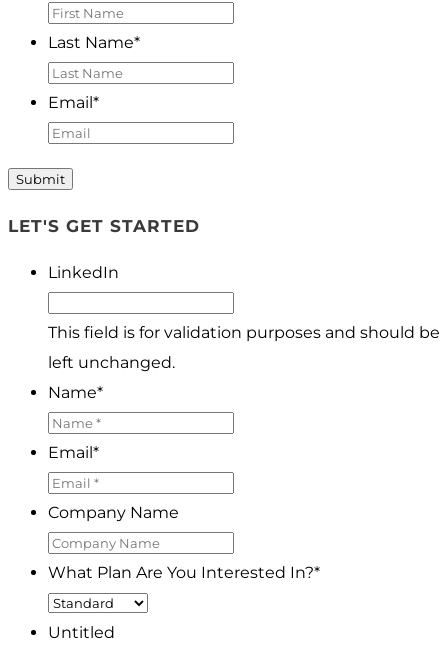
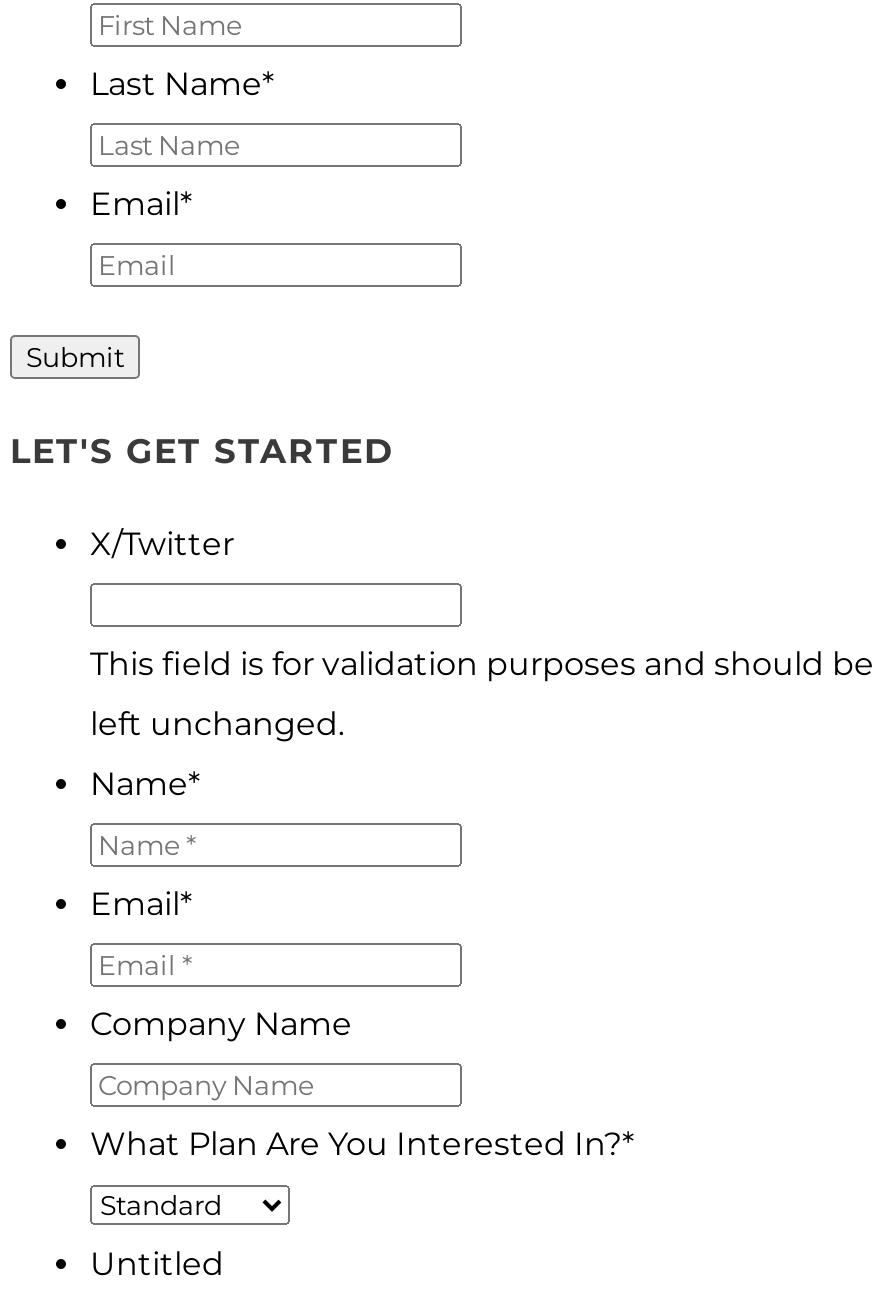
- LinkedIn
+ X/Twitter
